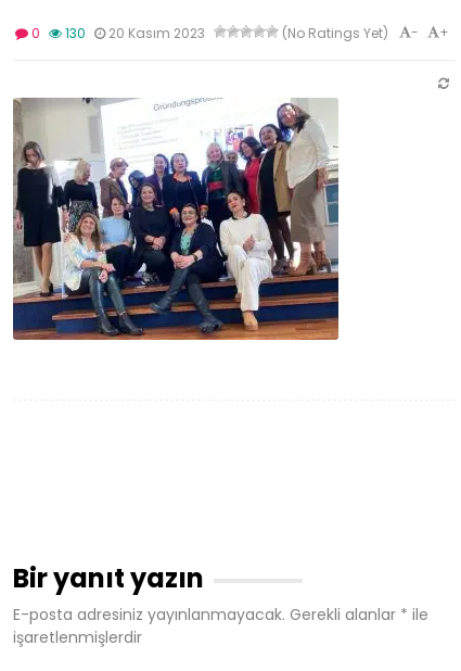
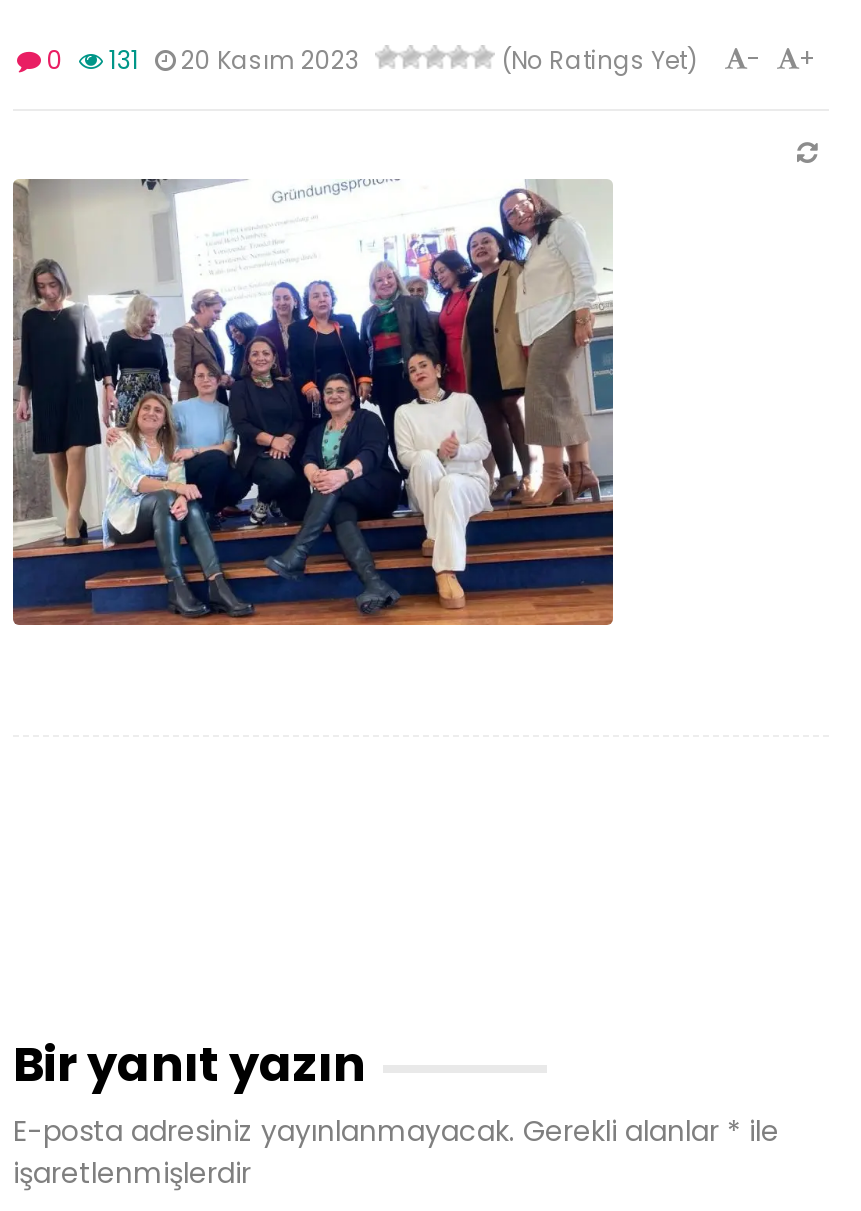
- 0 130 20 Kasım 2023
+ 0 131 20 Kasım 2023
